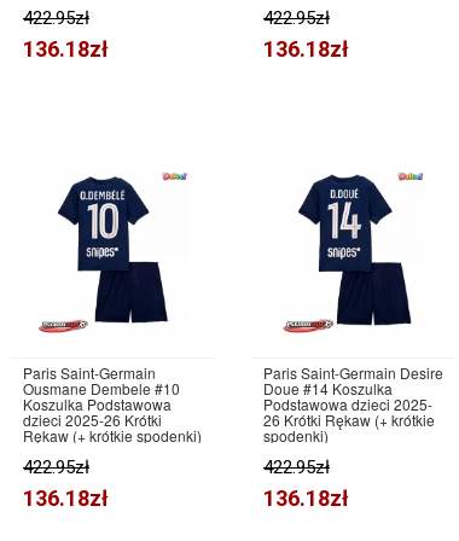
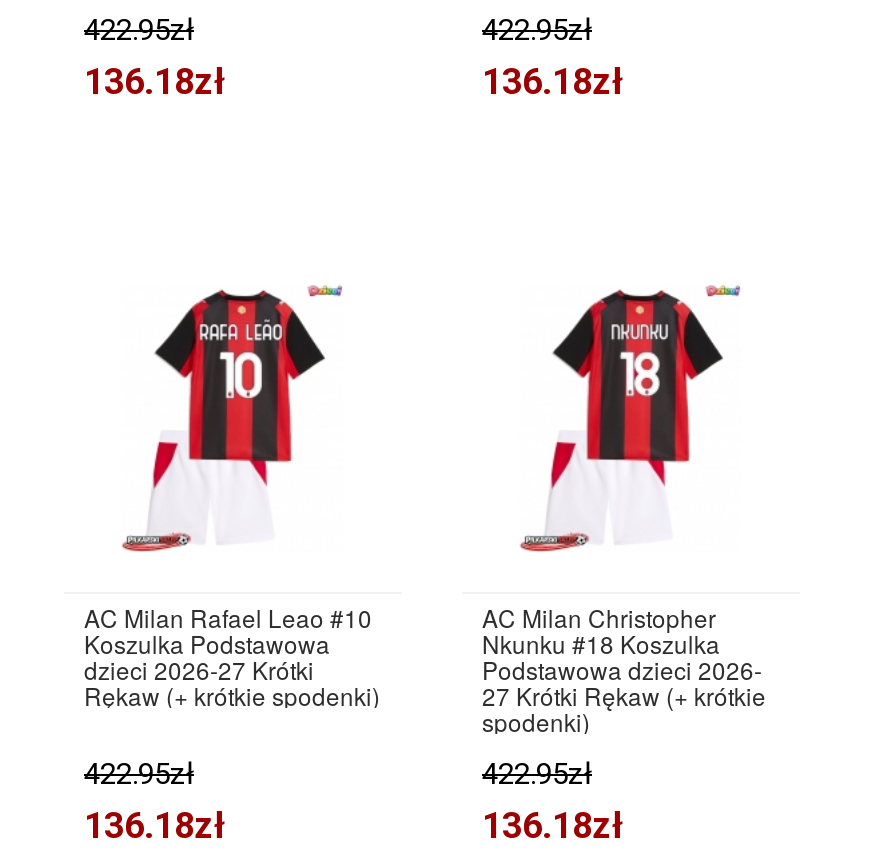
- [image]
- Paris Saint-Germain
- Ousmane Dembele #10
+ [image]
+ AC Milan Rafael Leao #10

- [image]
- Paris Saint-Germain Desire
- Doue #14 Koszulka
- Podstawowa dzieci 2025-
- 26 Krótki Rękaw (+ krótkie
+ [image]
+ AC Milan Christopher
+ Nkunku #18 Koszulka
+ Podstawowa dzieci 2026-
+ 27 Krótki Rękaw (+ krótkie

- dzieci 2025-26 Krótki
+ dzieci 2026-27 Krótki
